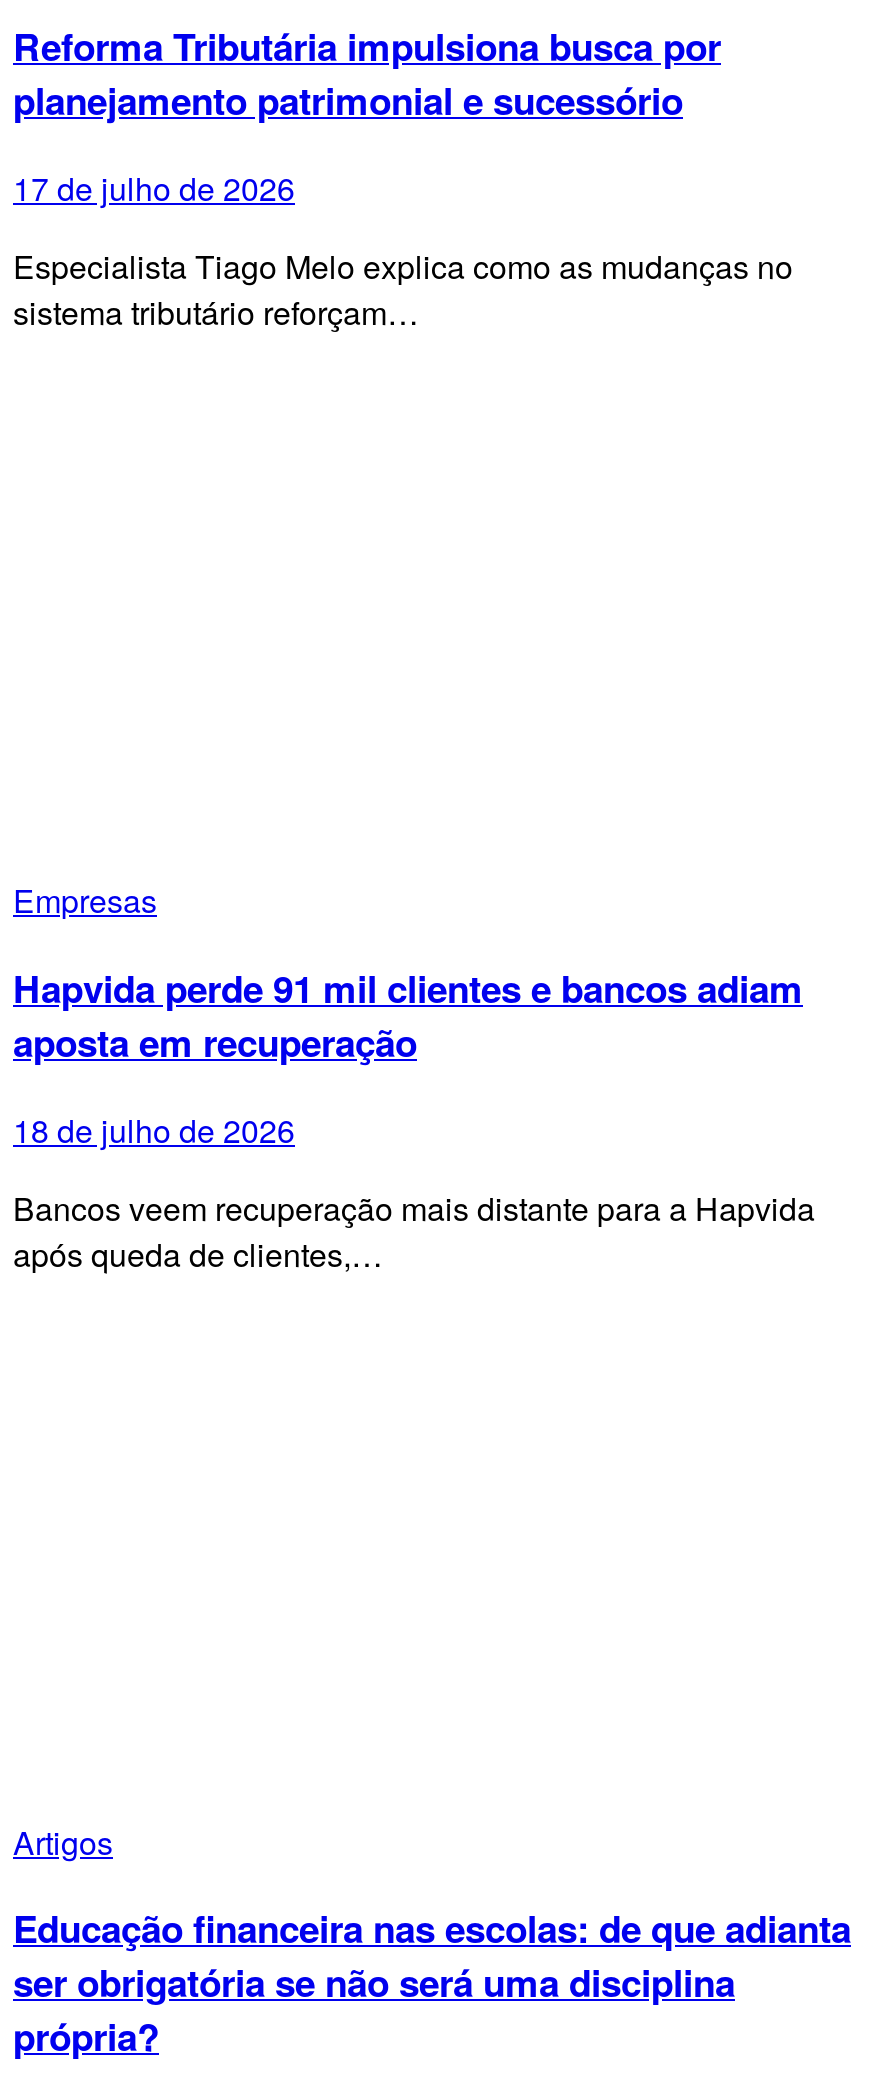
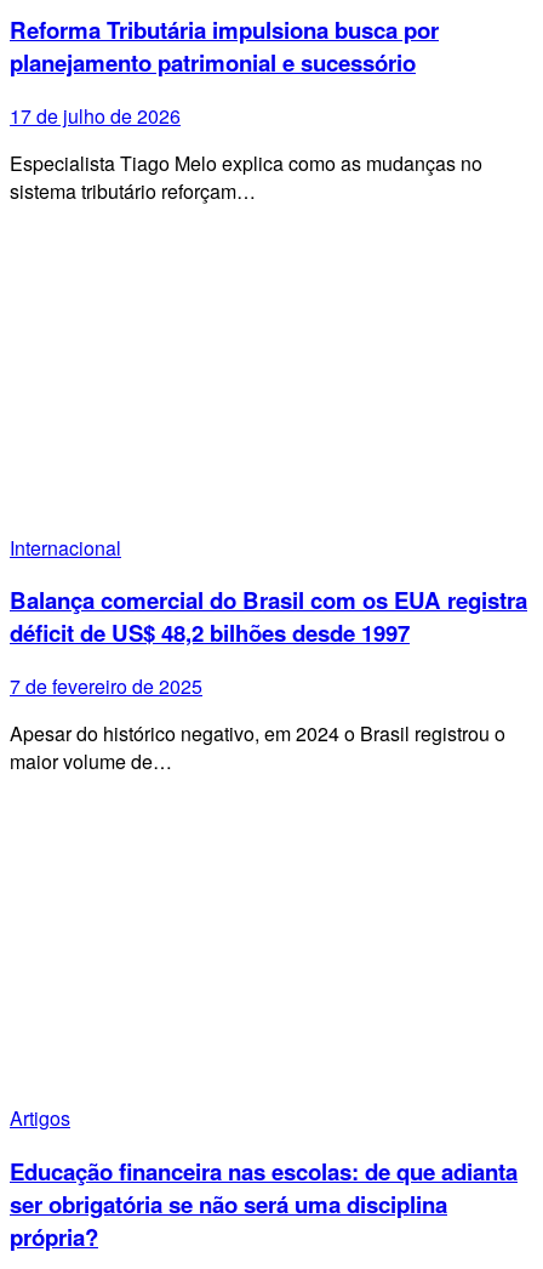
- Empresas
+ Internacional

- Hapvida perde 91 mil clientes e bancos adiam
- aposta em recuperação
+ Balança comercial do Brasil com os EUA registra
+ déficit de US$ 48,2 bilhões desde 1997

- 18 de julho de 2026
+ 7 de fevereiro de 2025

- Bancos veem recuperação mais distante para a Hapvida
- após queda de clientes,…
+ Apesar do histórico negativo, em 2024 o Brasil registrou o
+ maior volume de…
